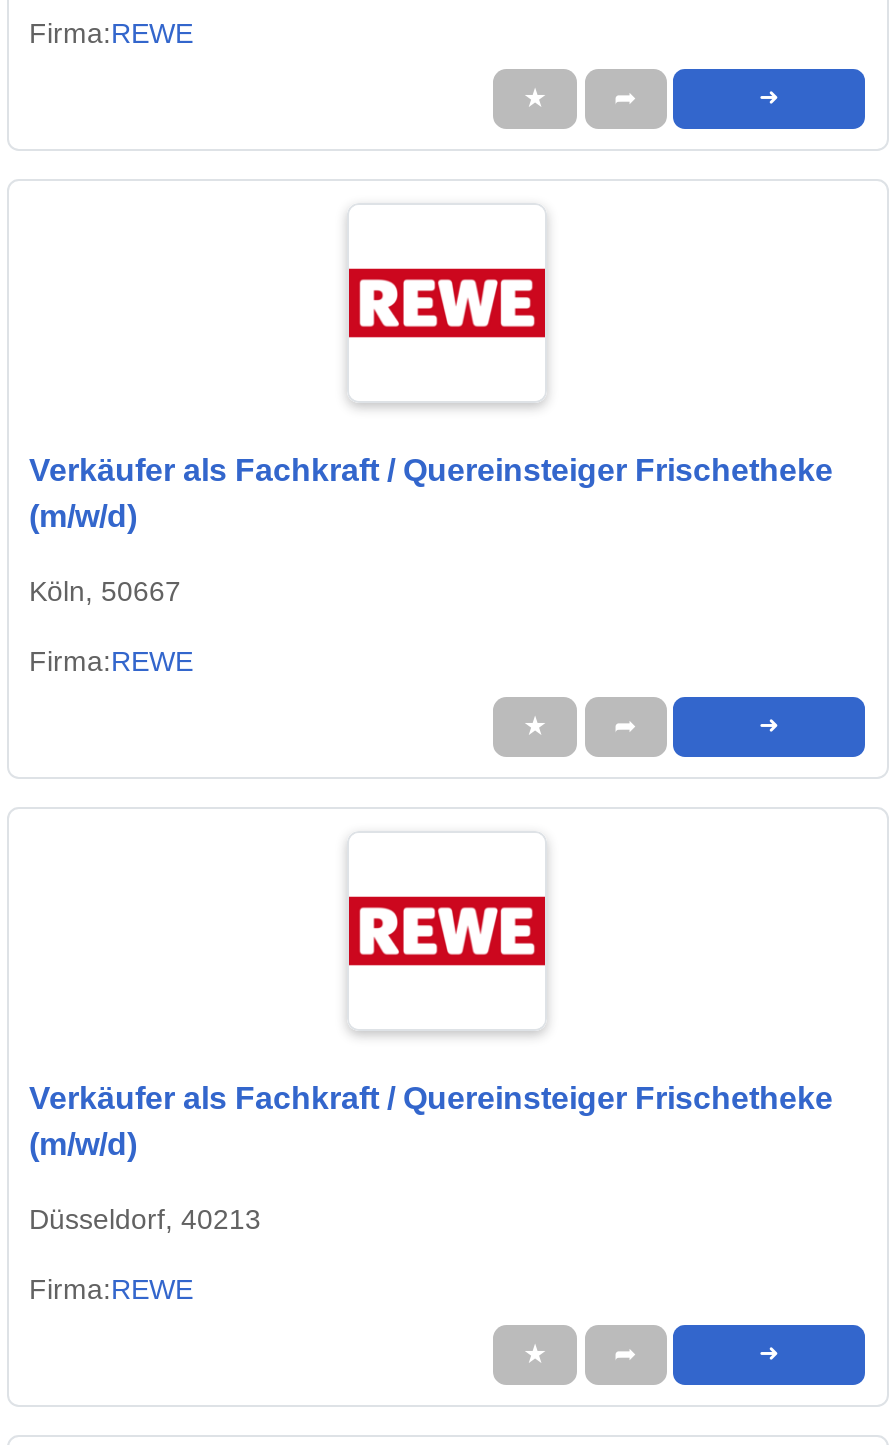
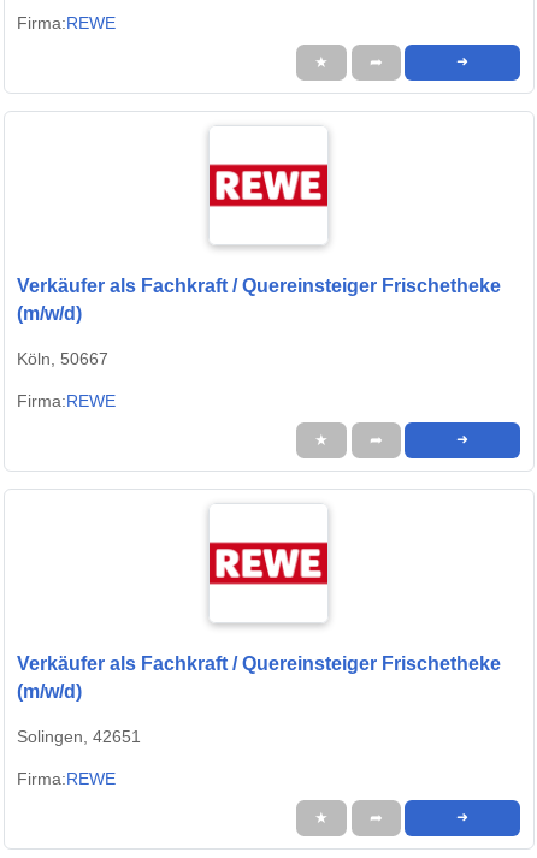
- Düsseldorf, 40213
+ Solingen, 42651
